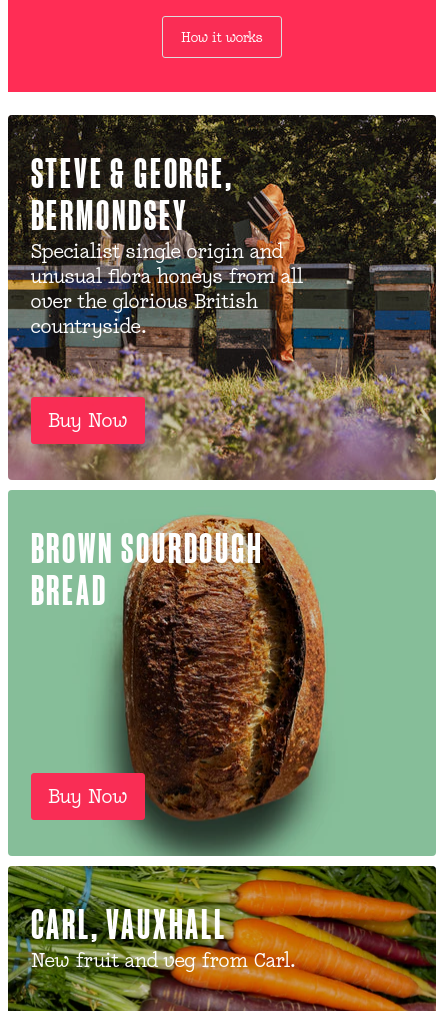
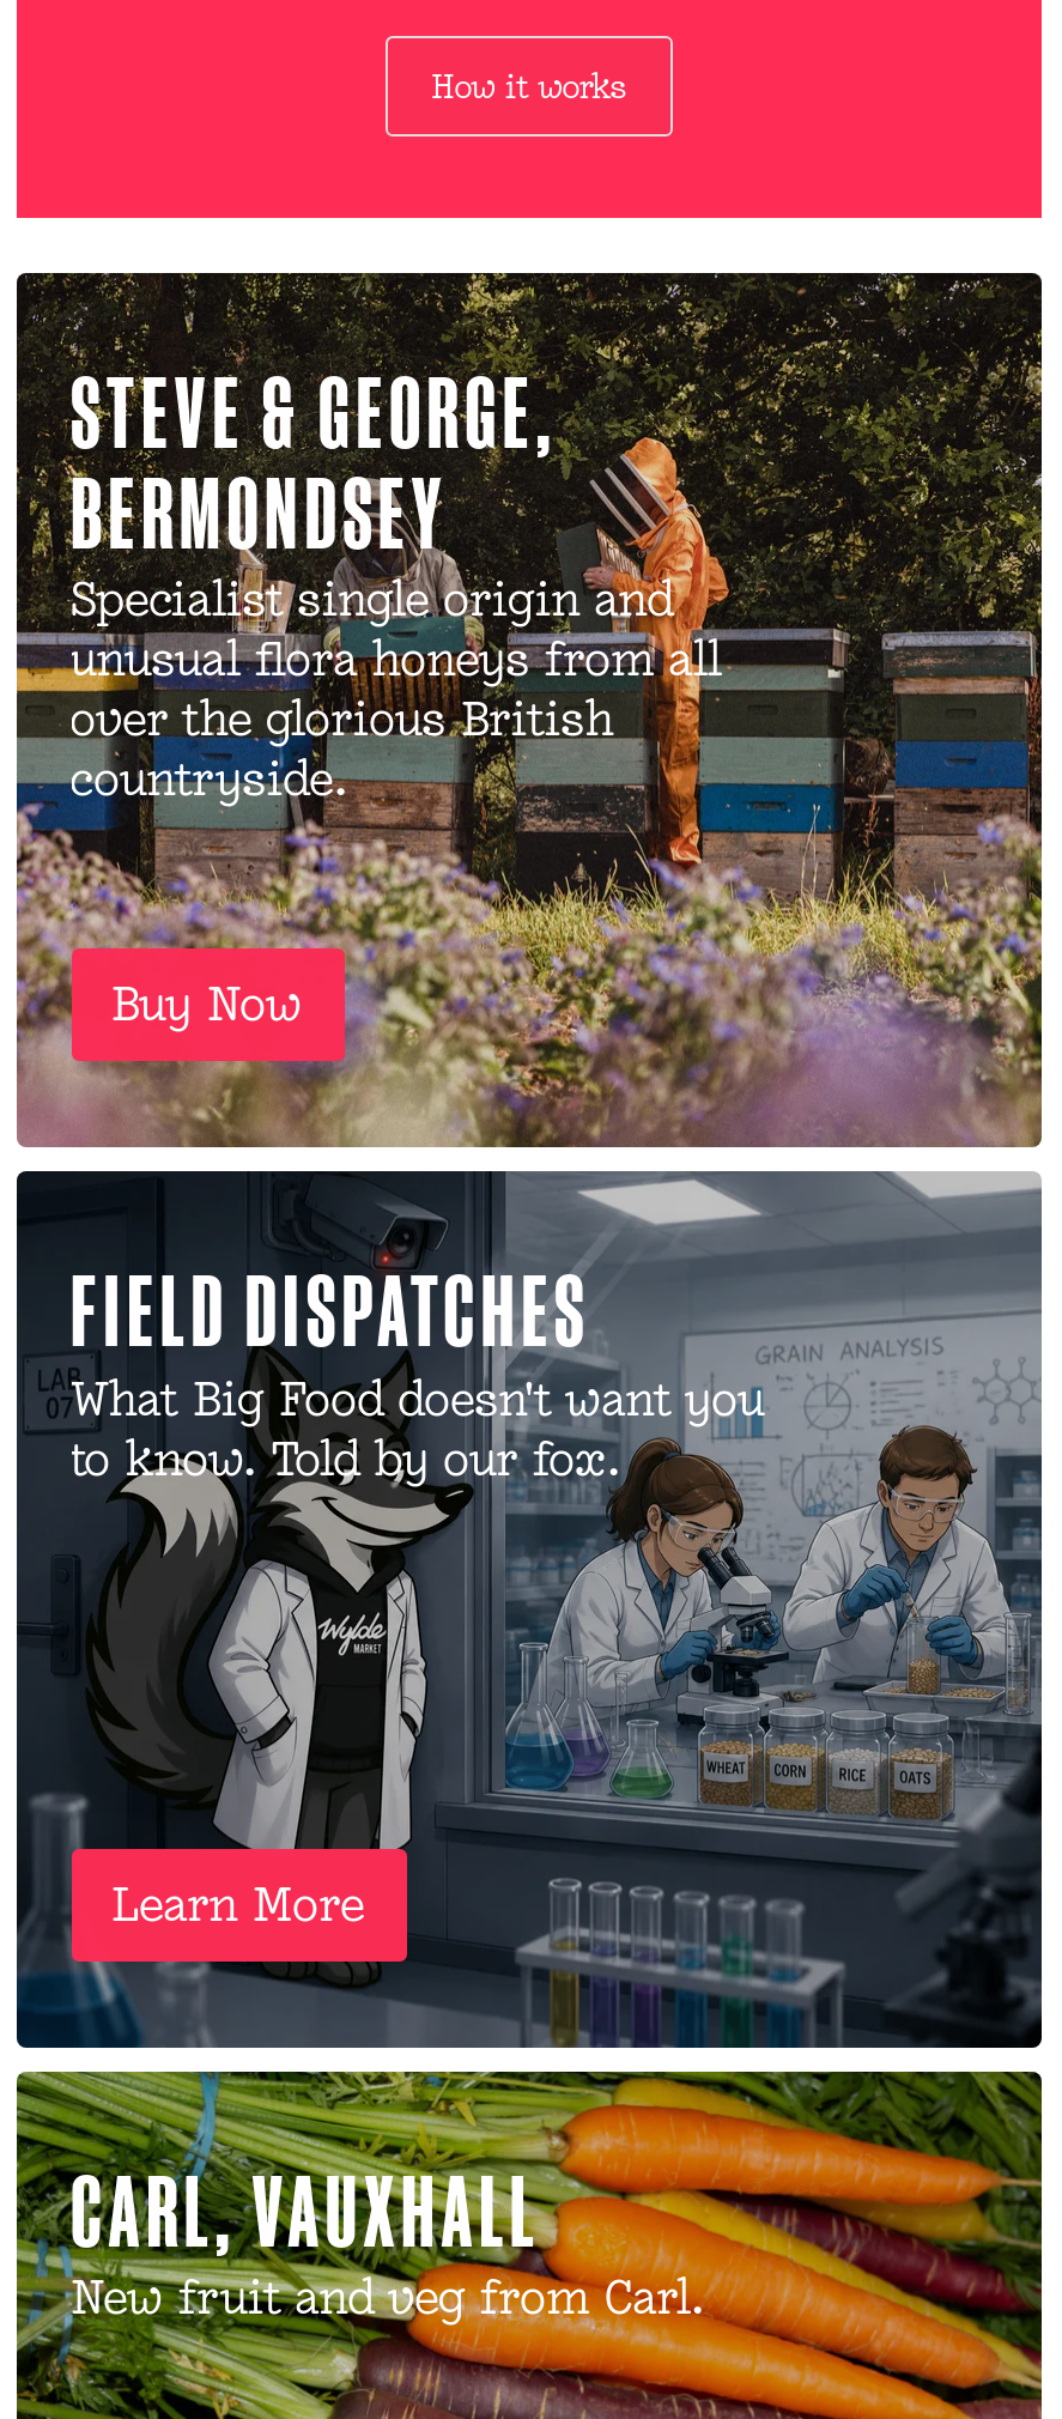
- [image]
- BROWN SOURDOUGH
- BREAD
+ [image]
+ FIELD DISPATCHES
+ What Big Food doesn't want you
+ to know. Told by our fox.

- Buy Now
+ Learn More
